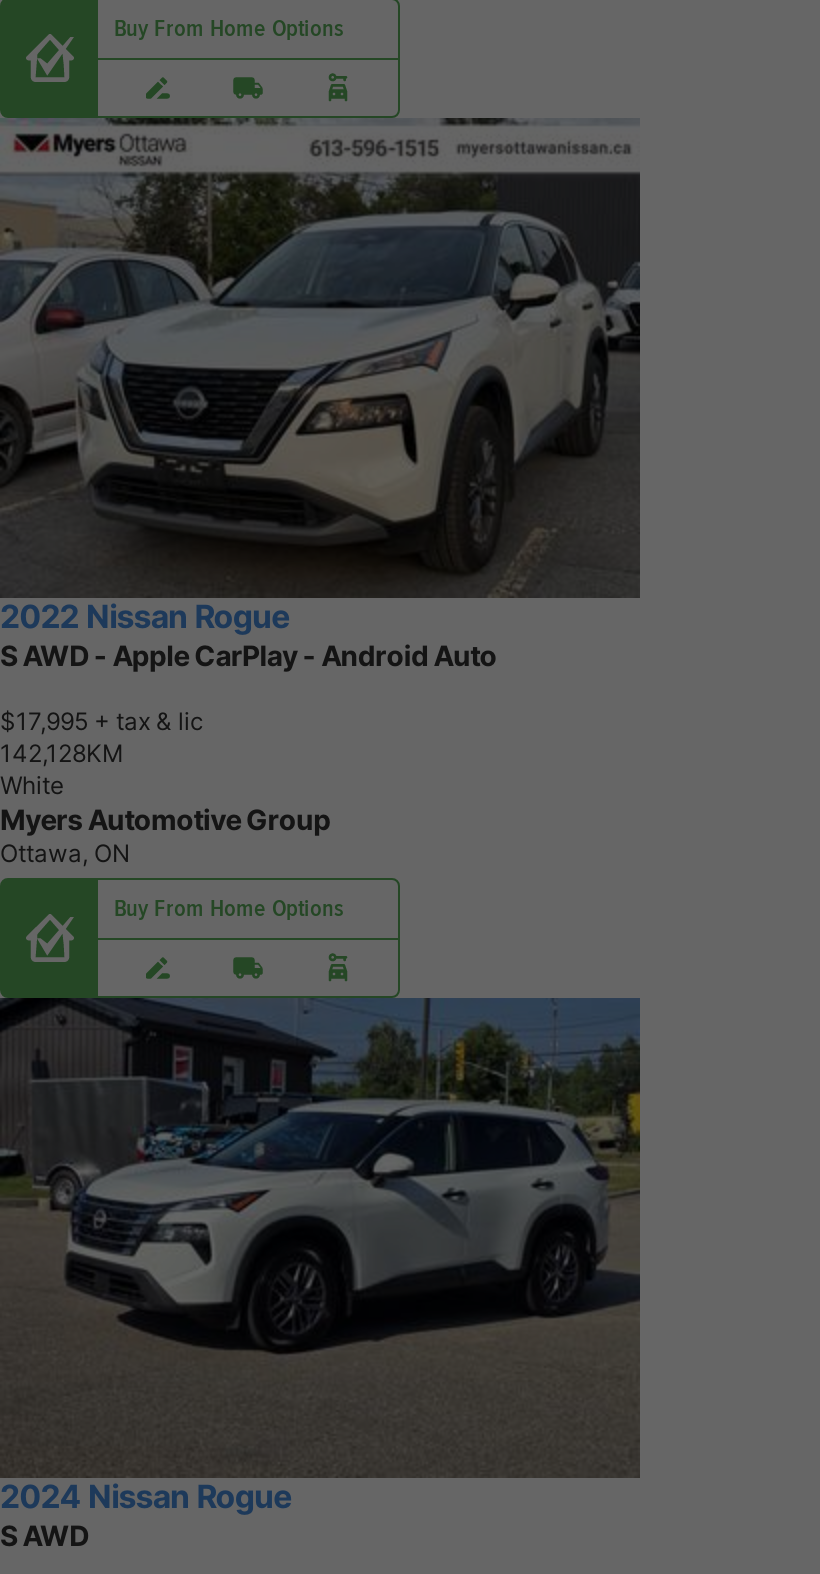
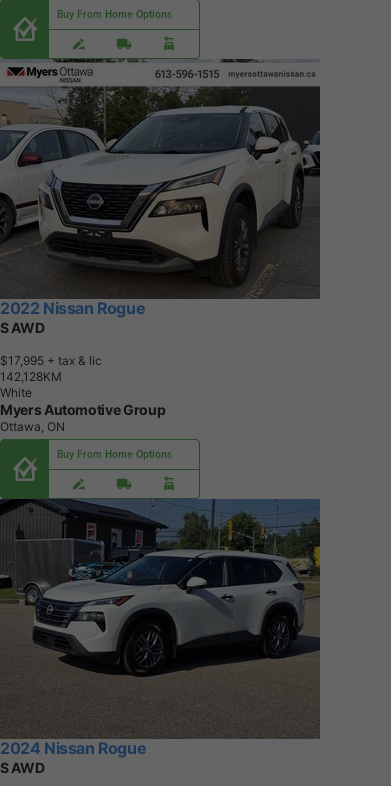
- S AWD - Apple CarPlay - Android Auto
+ S AWD
